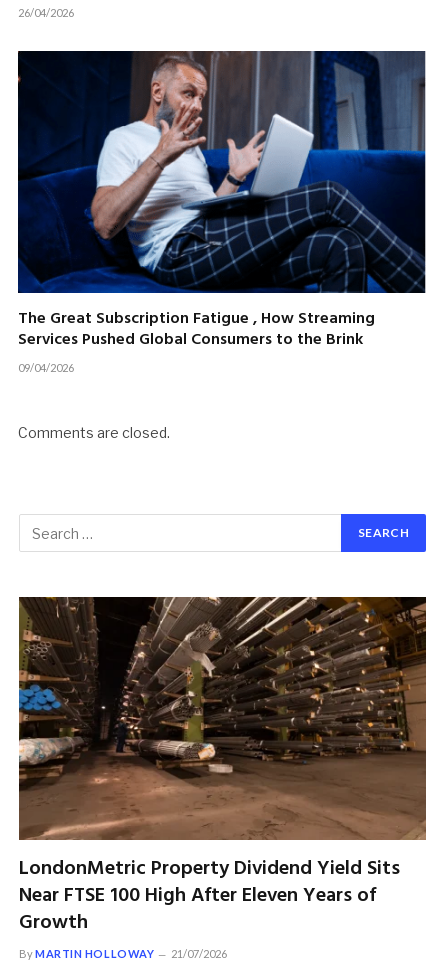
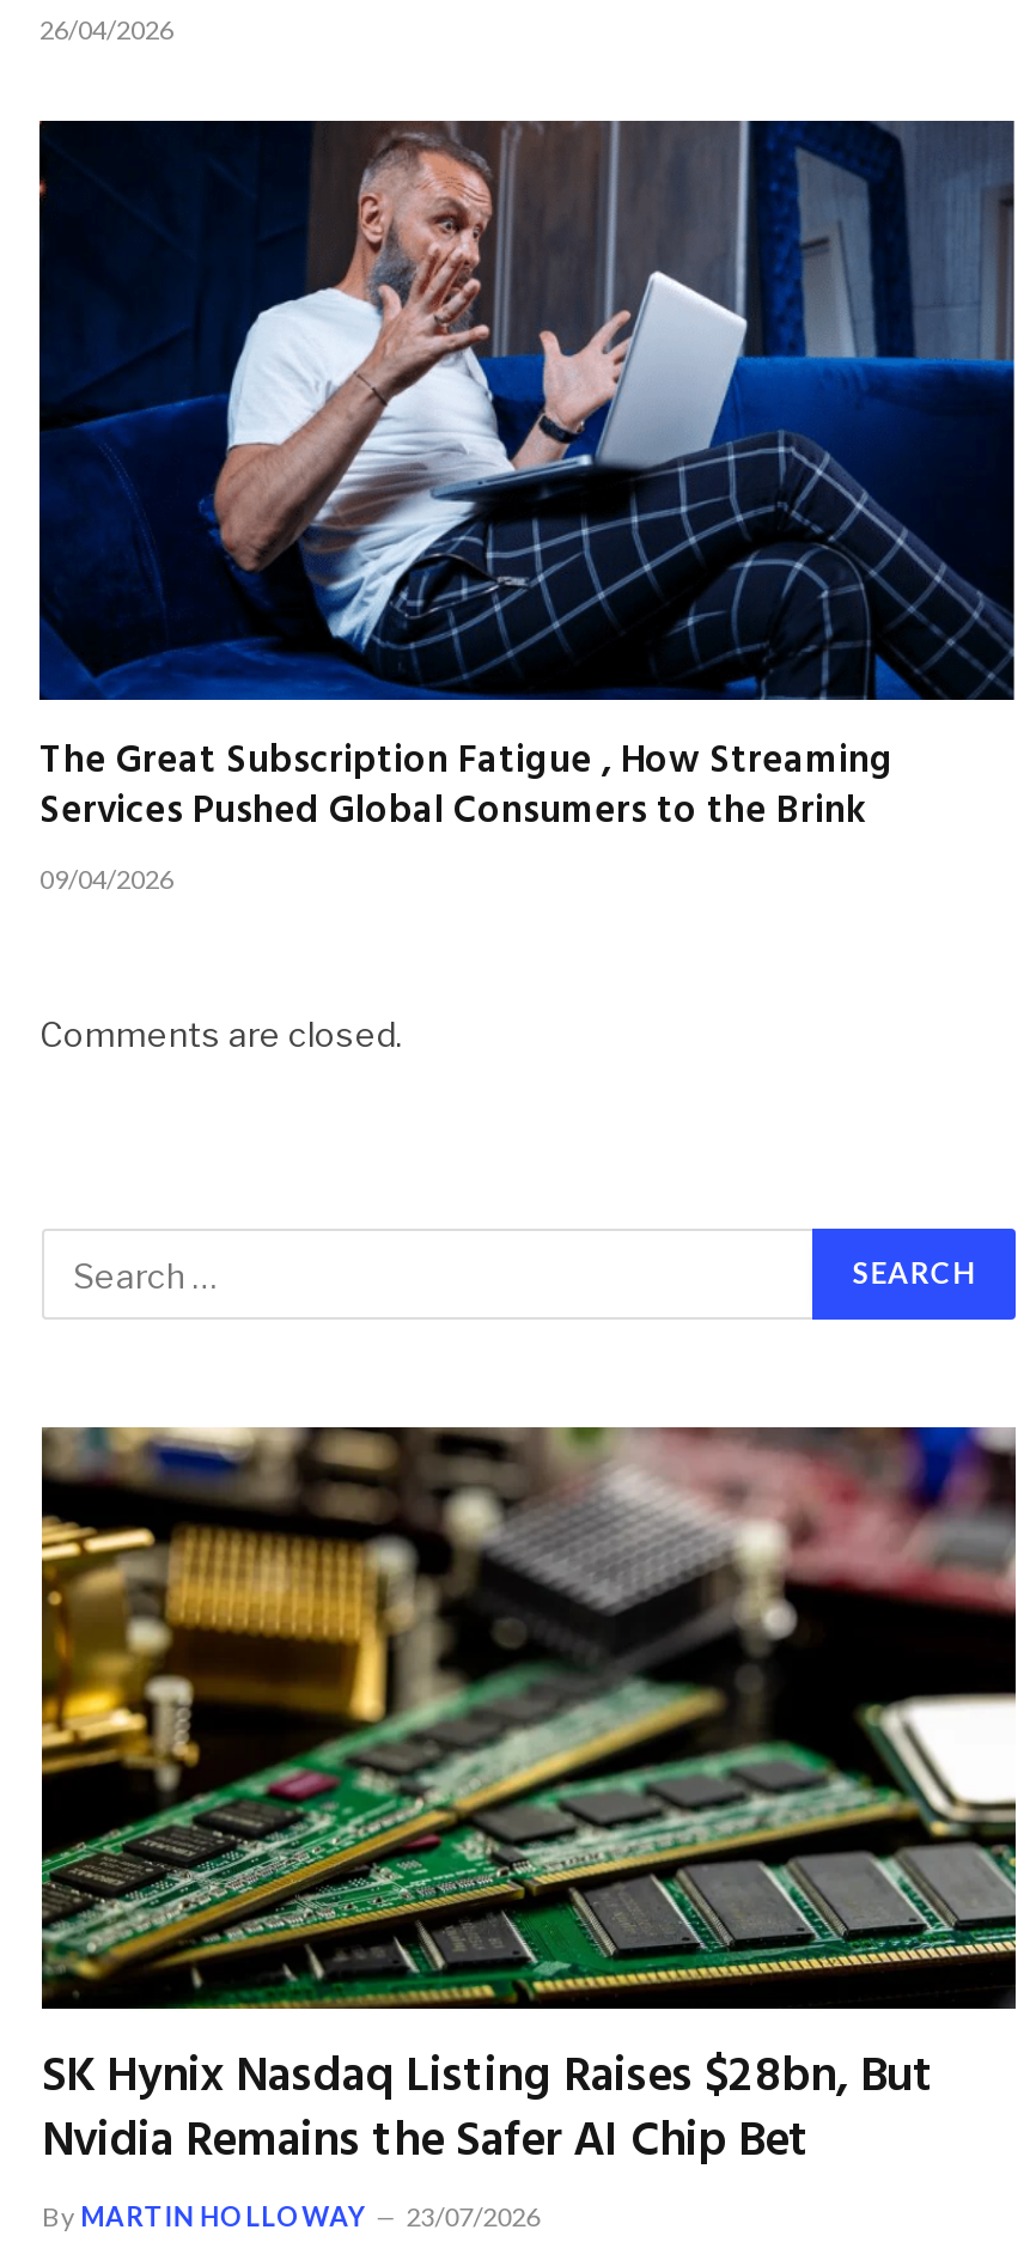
- [image]
- LondonMetric Property Dividend Yield Sits
- Near FTSE 100 High After Eleven Years of
- Growth
+ [image]
+ SK Hynix Nasdaq Listing Raises $28bn, But
+ Nvidia Remains the Safer AI Chip Bet

- By MARTIN HOLLOWAY 21/07/2026
+ By MARTIN HOLLOWAY 23/07/2026
